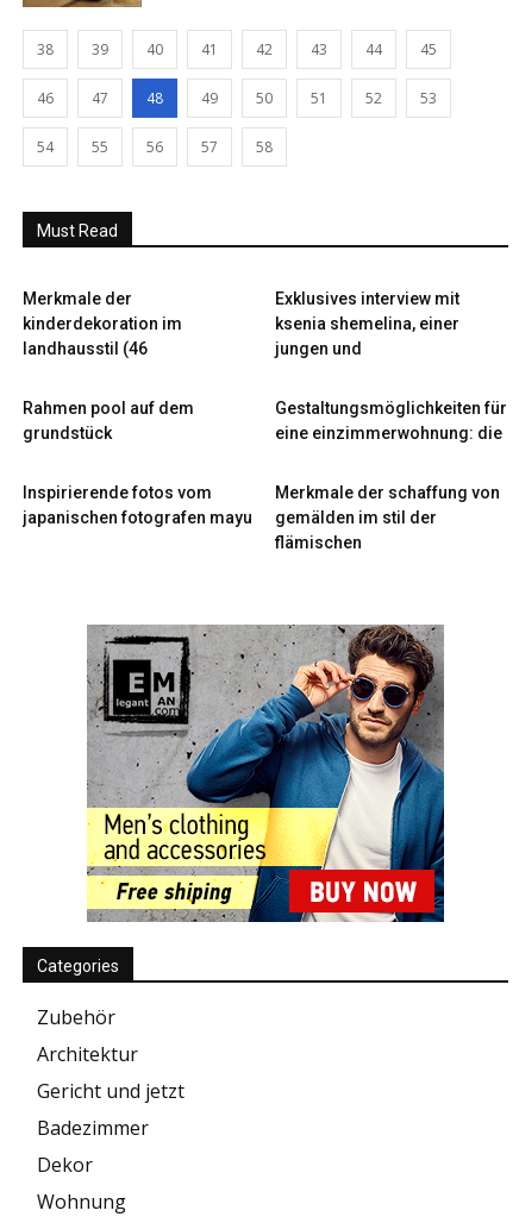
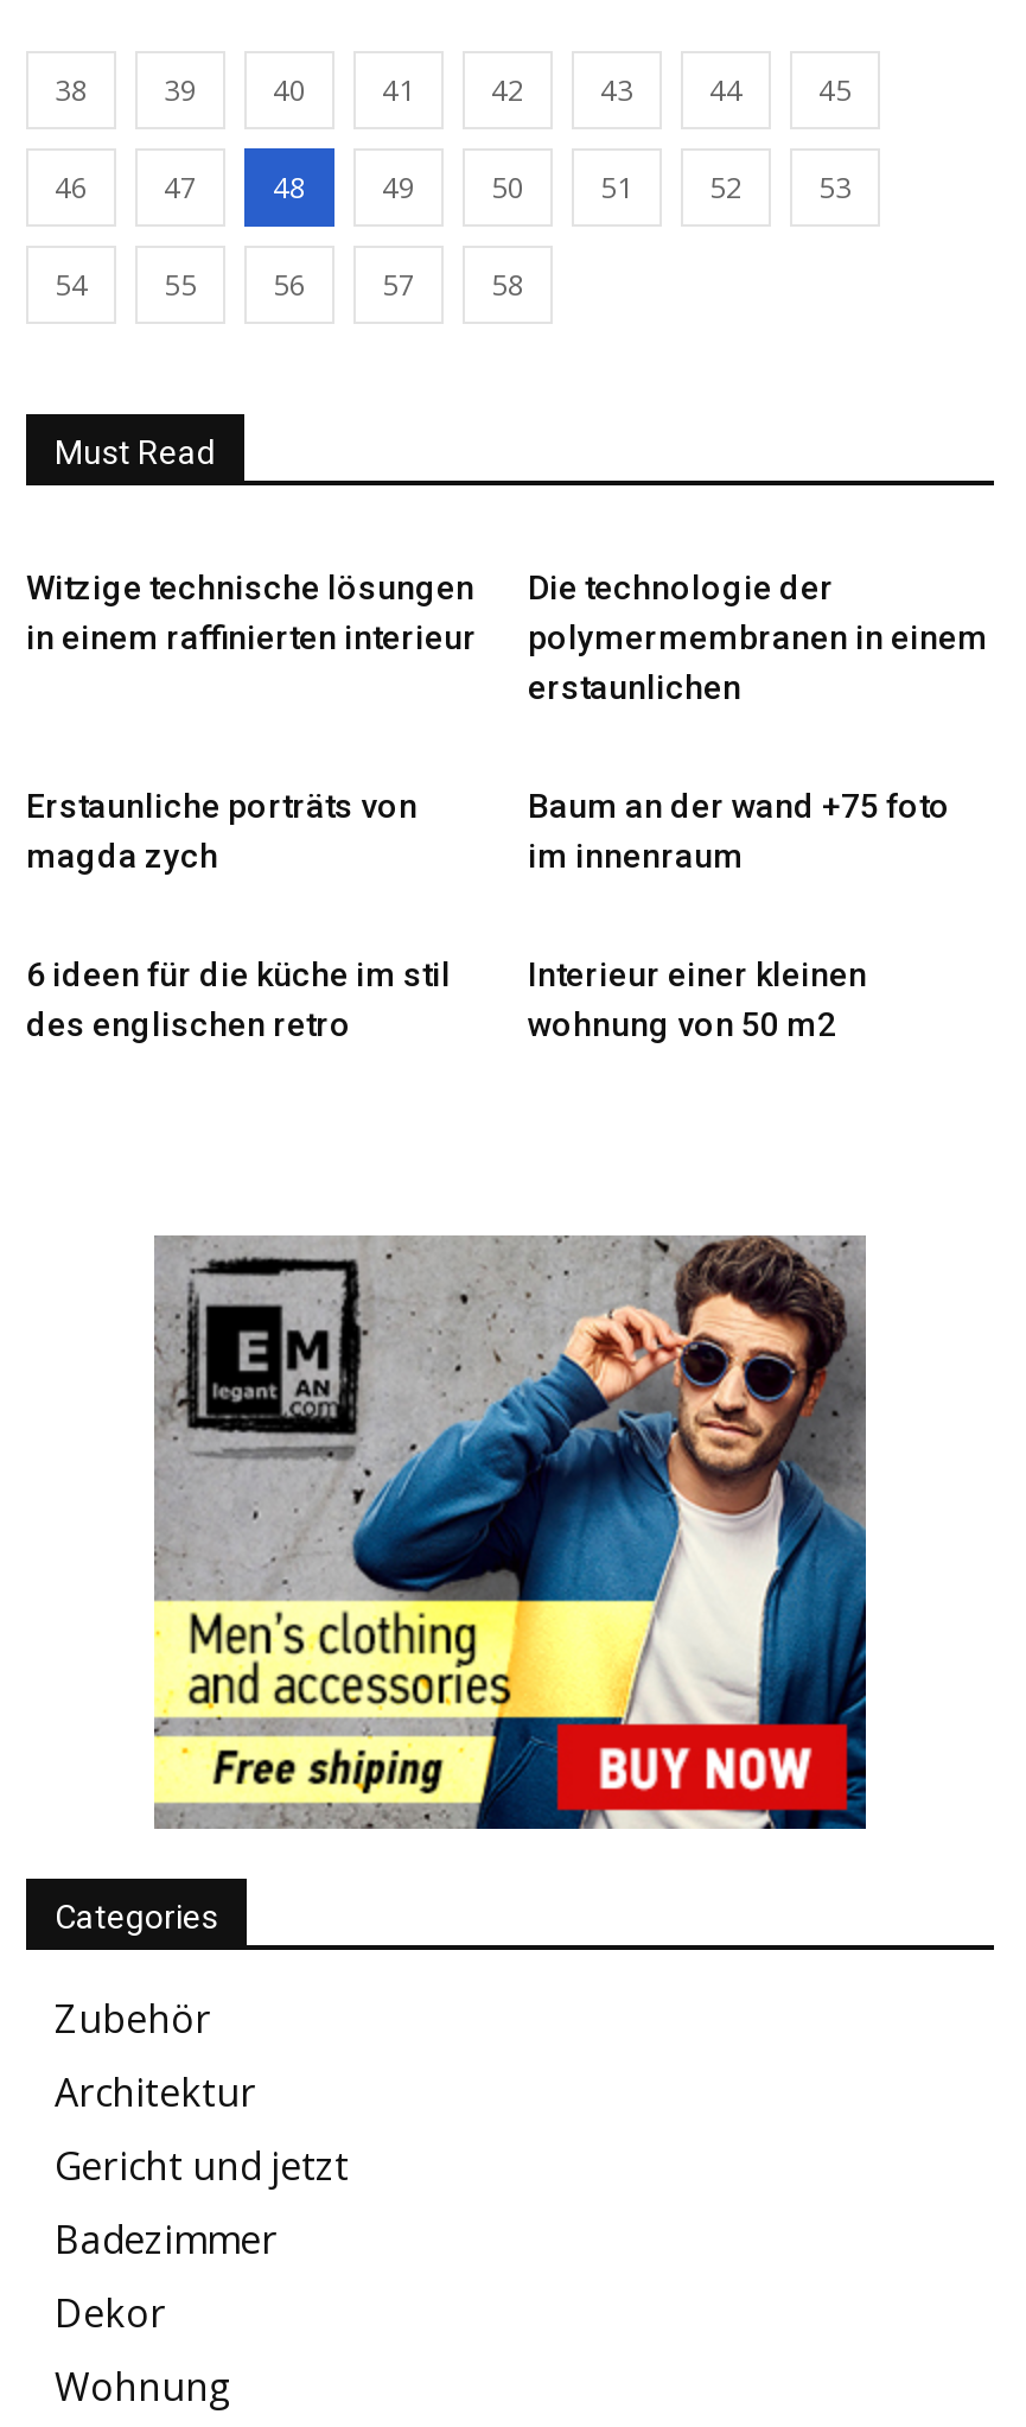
- Merkmale der
- kinderdekoration im
- landhausstil (46
+ Witzige technische lösungen
+ in einem raffinierten interieur

- Exklusives interview mit
- ksenia shemelina, einer
- jungen und
+ Die technologie der
+ polymermembranen in einem
+ erstaunlichen

- Rahmen pool auf dem
- grundstück
+ Erstaunliche porträts von
+ magda zych

- Gestaltungsmöglichkeiten für
- eine einzimmerwohnung: die
+ Baum an der wand +75 foto
+ im innenraum

- Inspirierende fotos vom
- japanischen fotografen mayu
+ 6 ideen für die küche im stil
+ des englischen retro

- Merkmale der schaffung von
- gemälden im stil der
- flämischen
+ Interieur einer kleinen
+ wohnung von 50 m2
